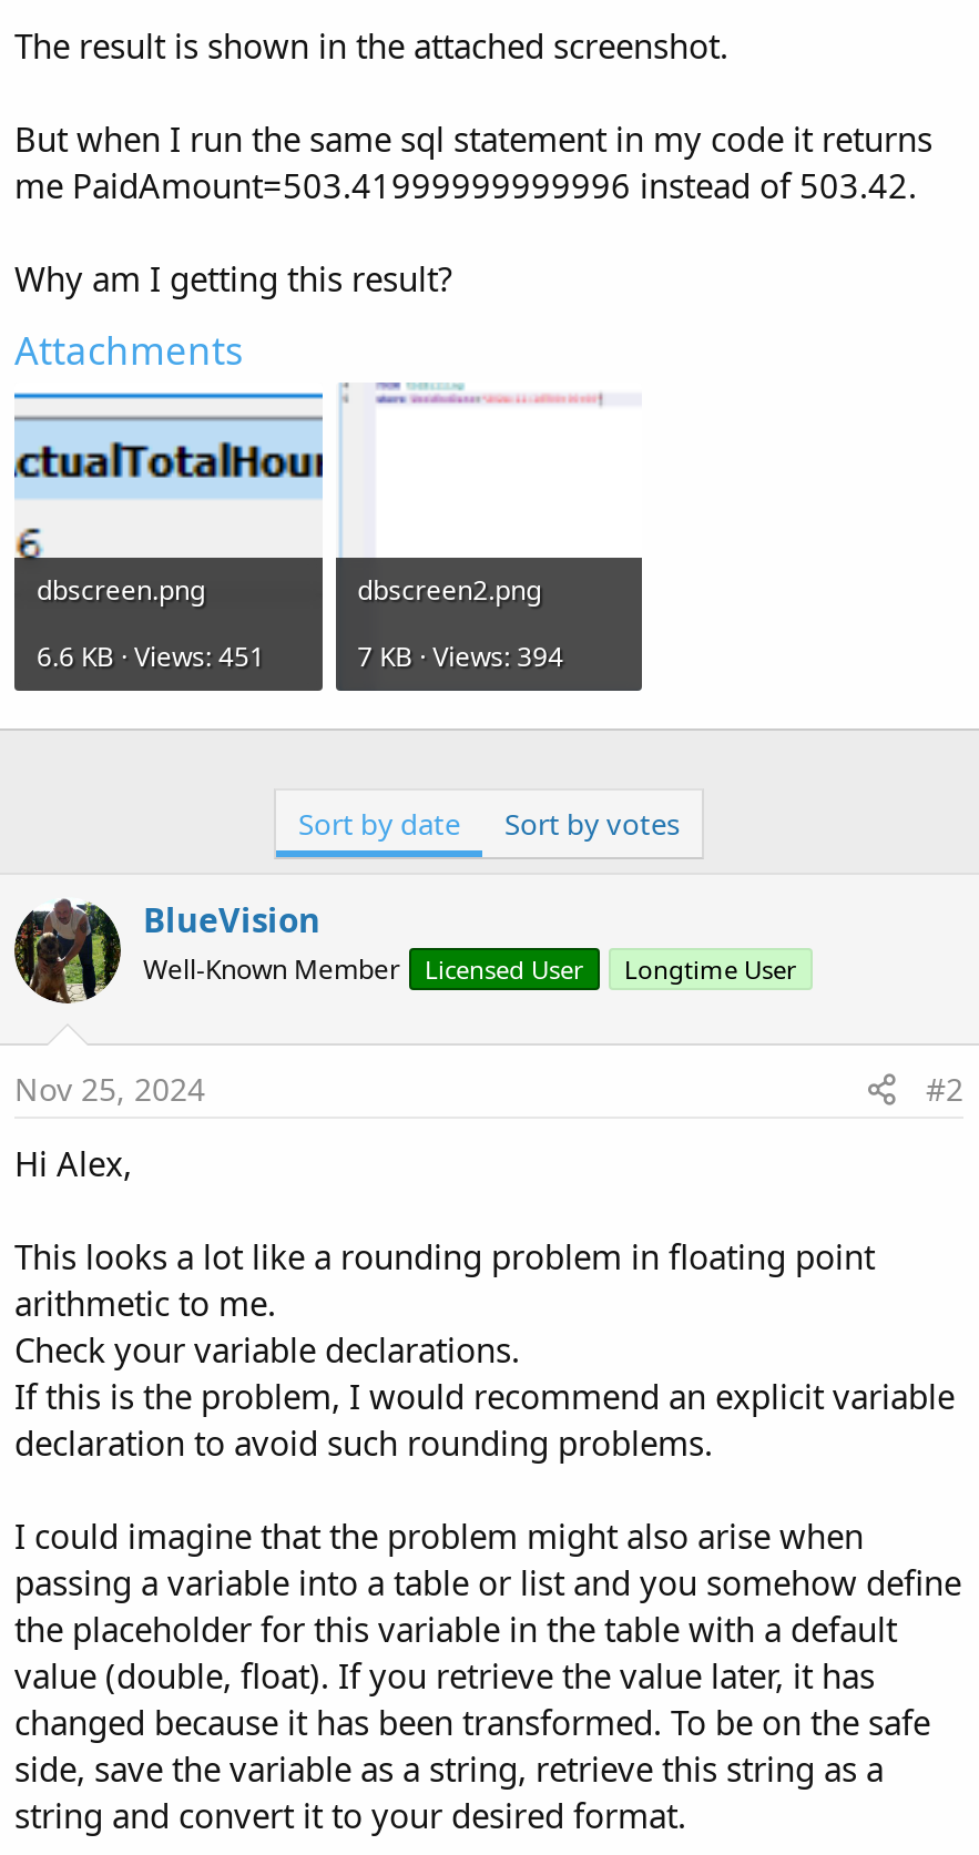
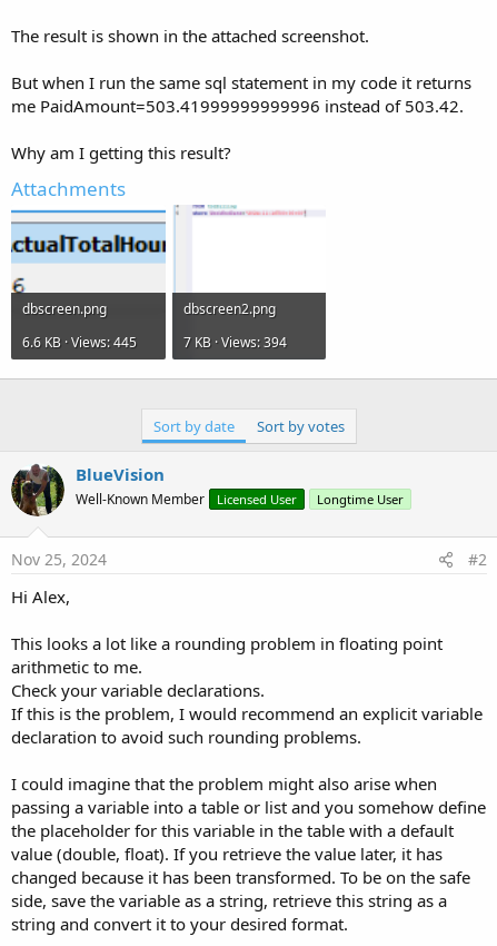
- 6.6 KB · Views: 451
+ 6.6 KB · Views: 445
